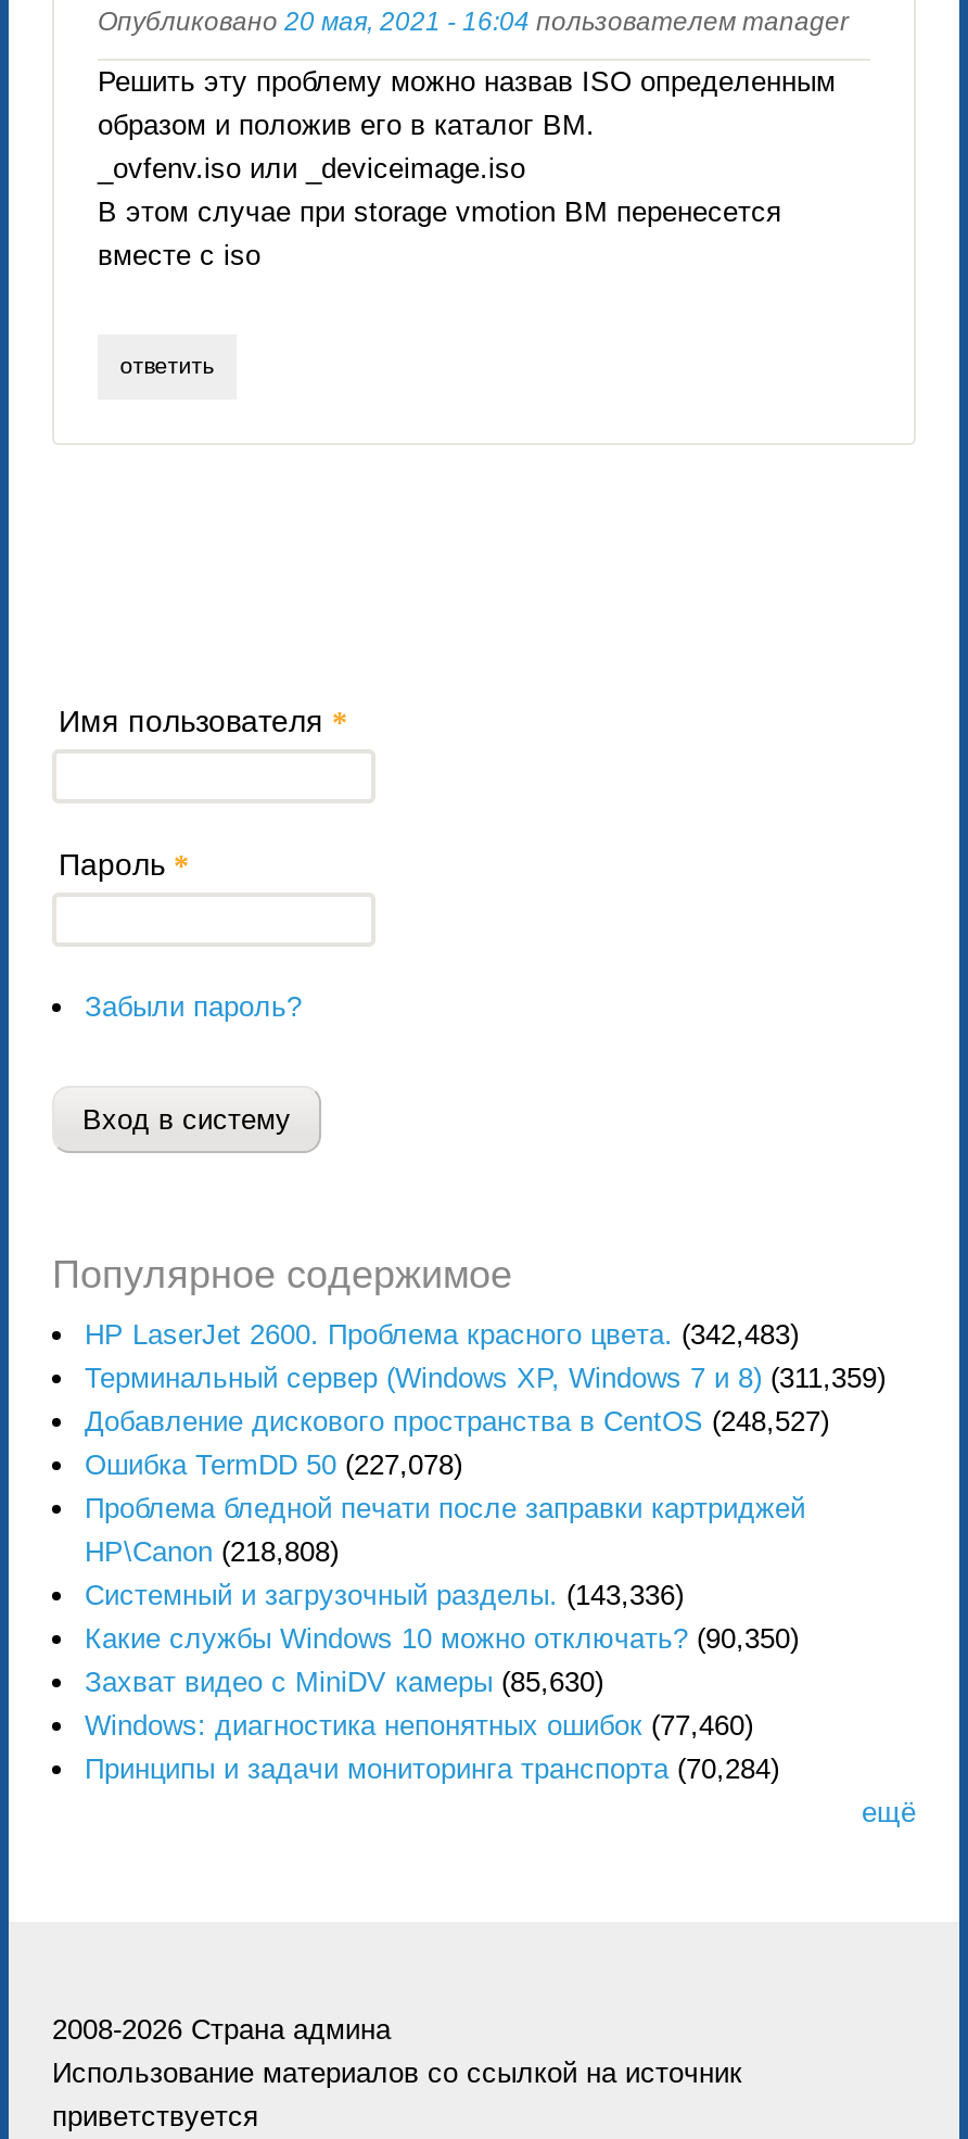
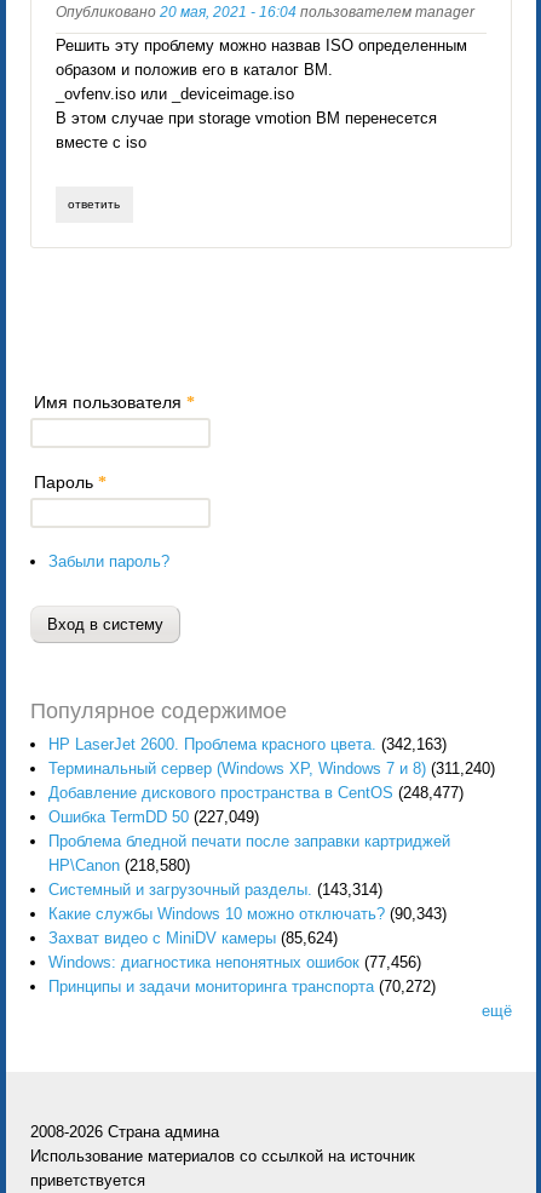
- HP LaserJet 2600. Проблема красного цвета. (342,483)
+ HP LaserJet 2600. Проблема красного цвета. (342,163)

- Терминальный сервер (Windows XP, Windows 7 и 8) (311,359)
+ Терминальный сервер (Windows XP, Windows 7 и 8) (311,240)

- Добавление дискового пространства в CentOS (248,527)
+ Добавление дискового пространства в CentOS (248,477)

- Ошибка TermDD 50 (227,078)
+ Ошибка TermDD 50 (227,049)

- HP\Canon (218,808)
+ HP\Canon (218,580)

- Системный и загрузочный разделы. (143,336)
+ Системный и загрузочный разделы. (143,314)

- Какие службы Windows 10 можно отключать? (90,350)
+ Какие службы Windows 10 можно отключать? (90,343)

- Захват видео с MiniDV камеры (85,630)
+ Захват видео с MiniDV камеры (85,624)

- Windows: диагностика непонятных ошибок (77,460)
+ Windows: диагностика непонятных ошибок (77,456)

- Принципы и задачи мониторинга транспорта (70,284)
+ Принципы и задачи мониторинга транспорта (70,272)
